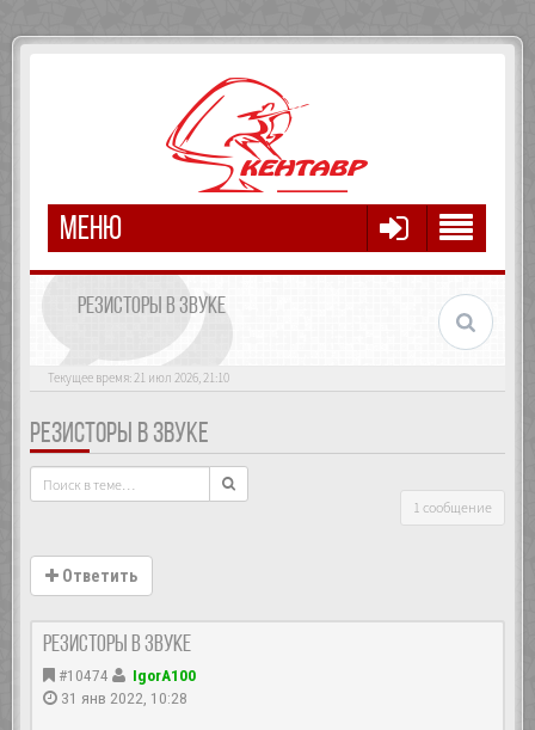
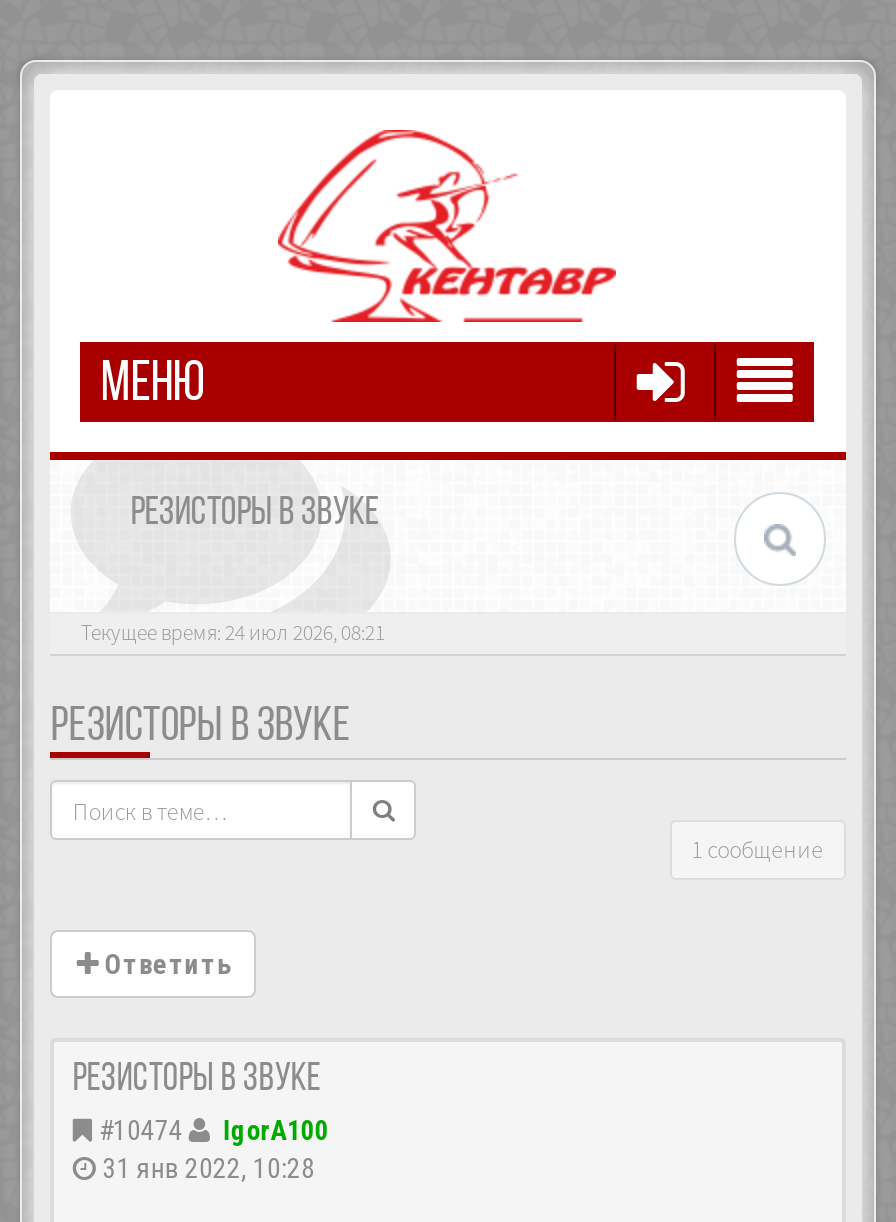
- Текущее время: 21 июл 2026, 21:10
+ Текущее время: 24 июл 2026, 08:21
